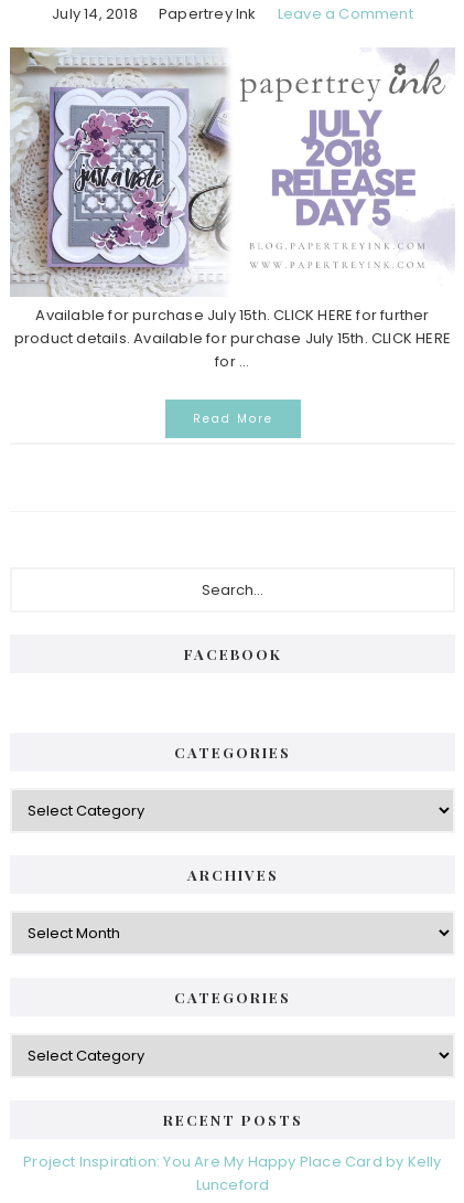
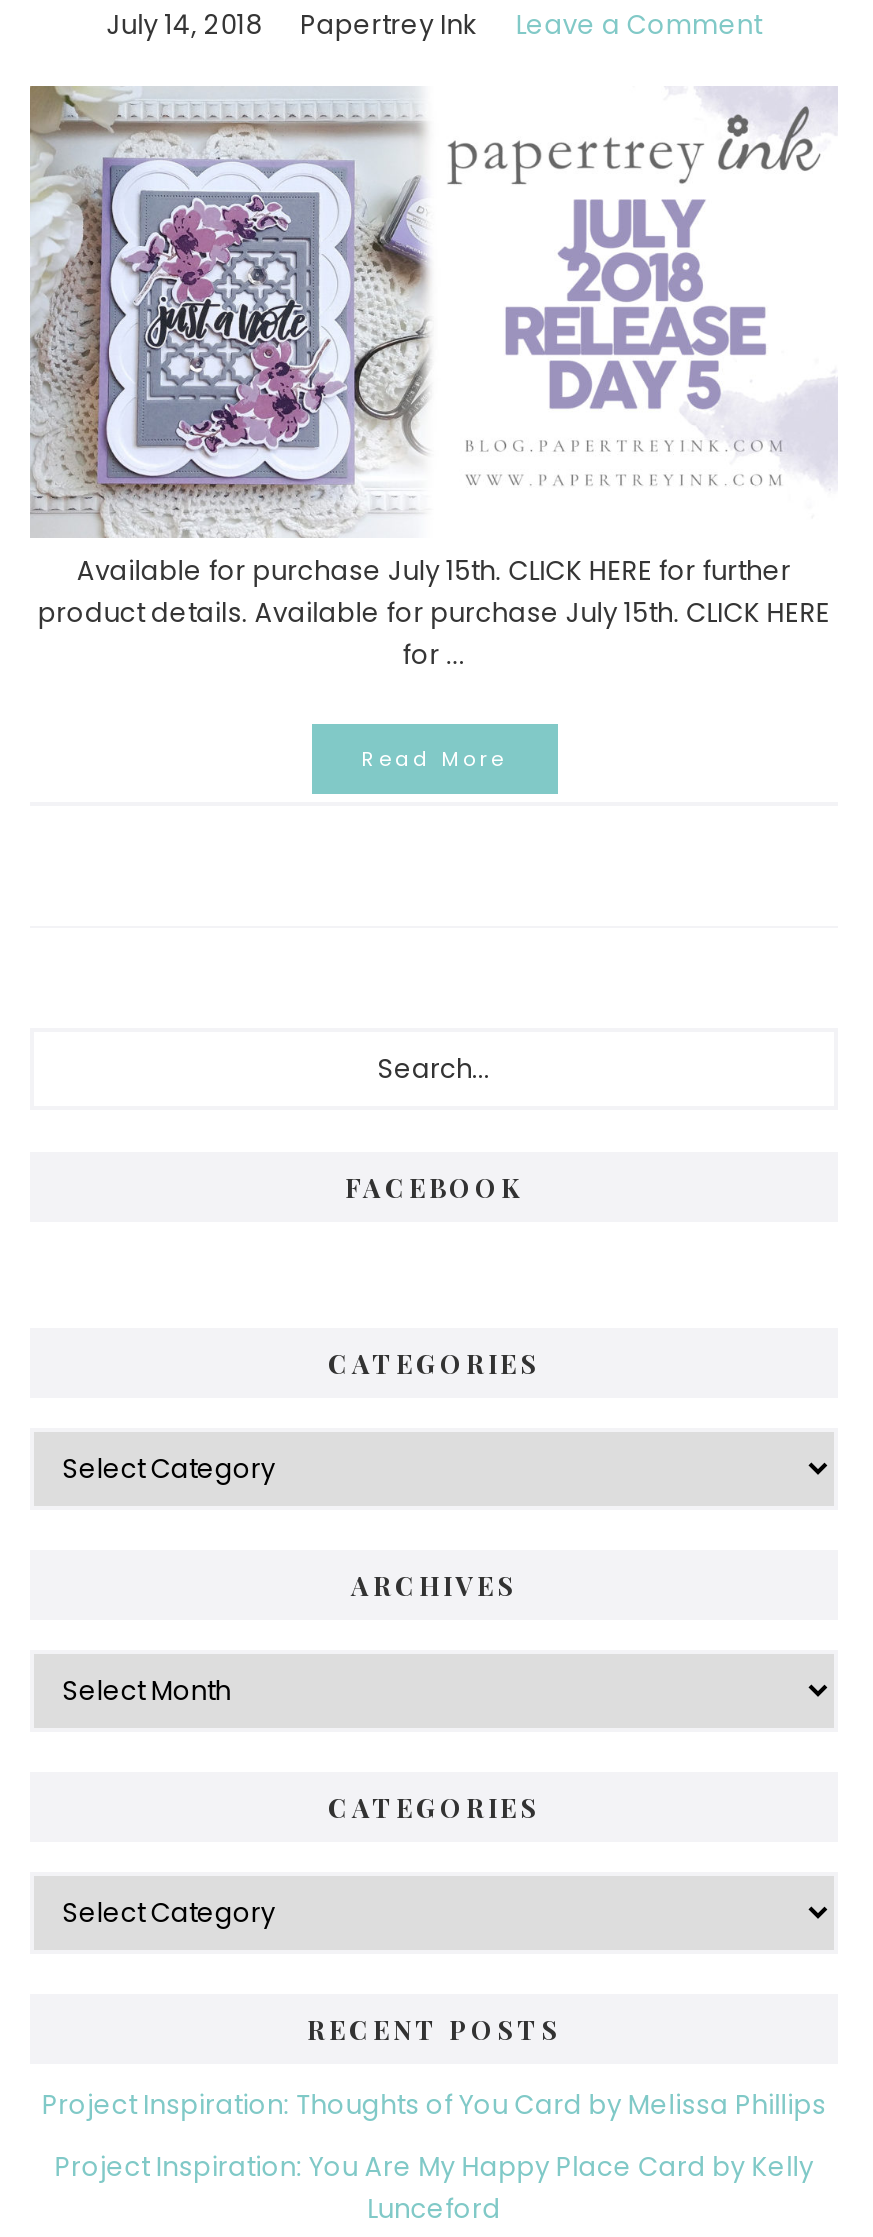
+ Project Inspiration: Thoughts of You Card by Melissa Phillips
